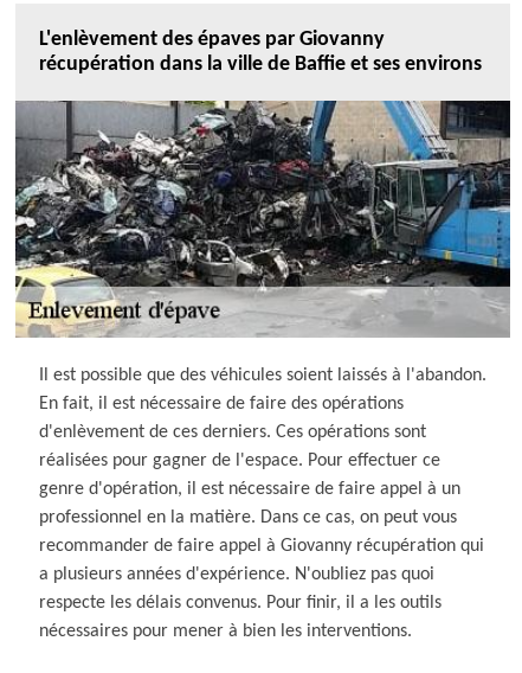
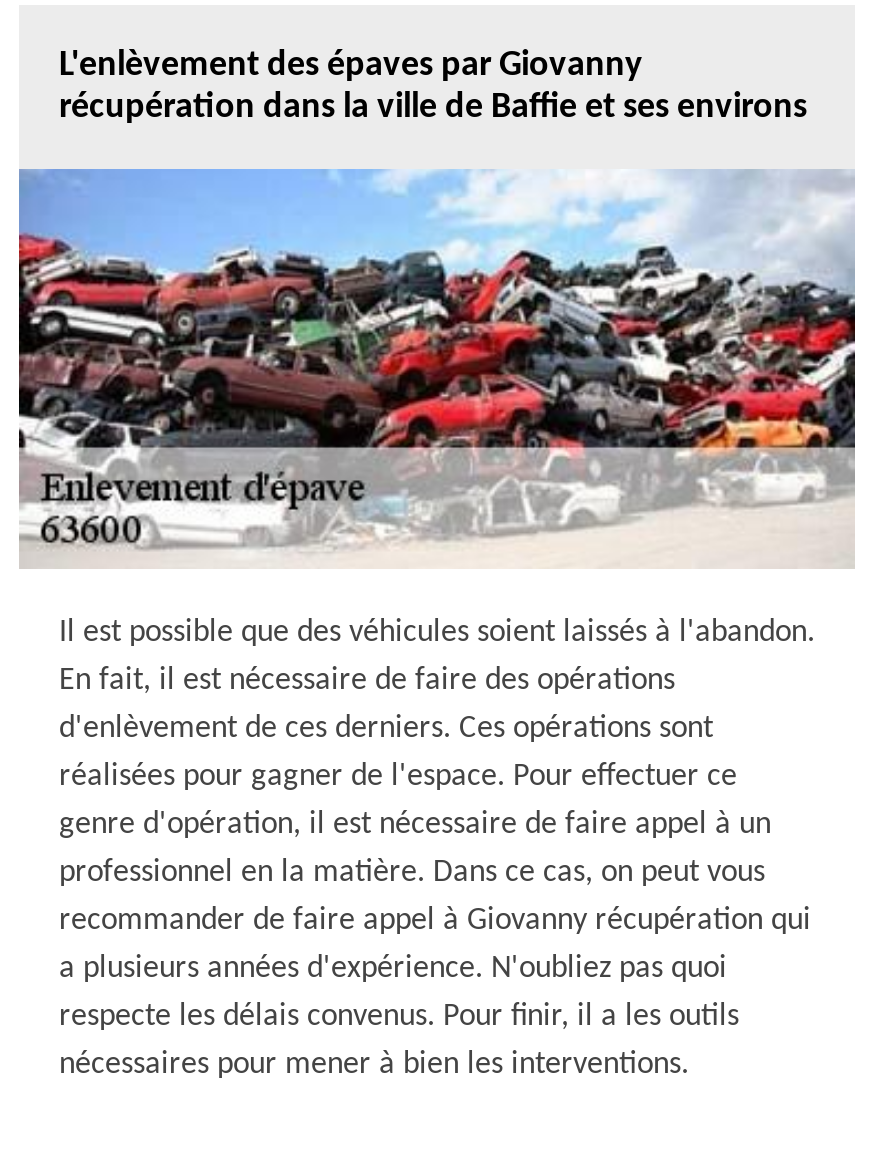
- [image]
+ [image]
